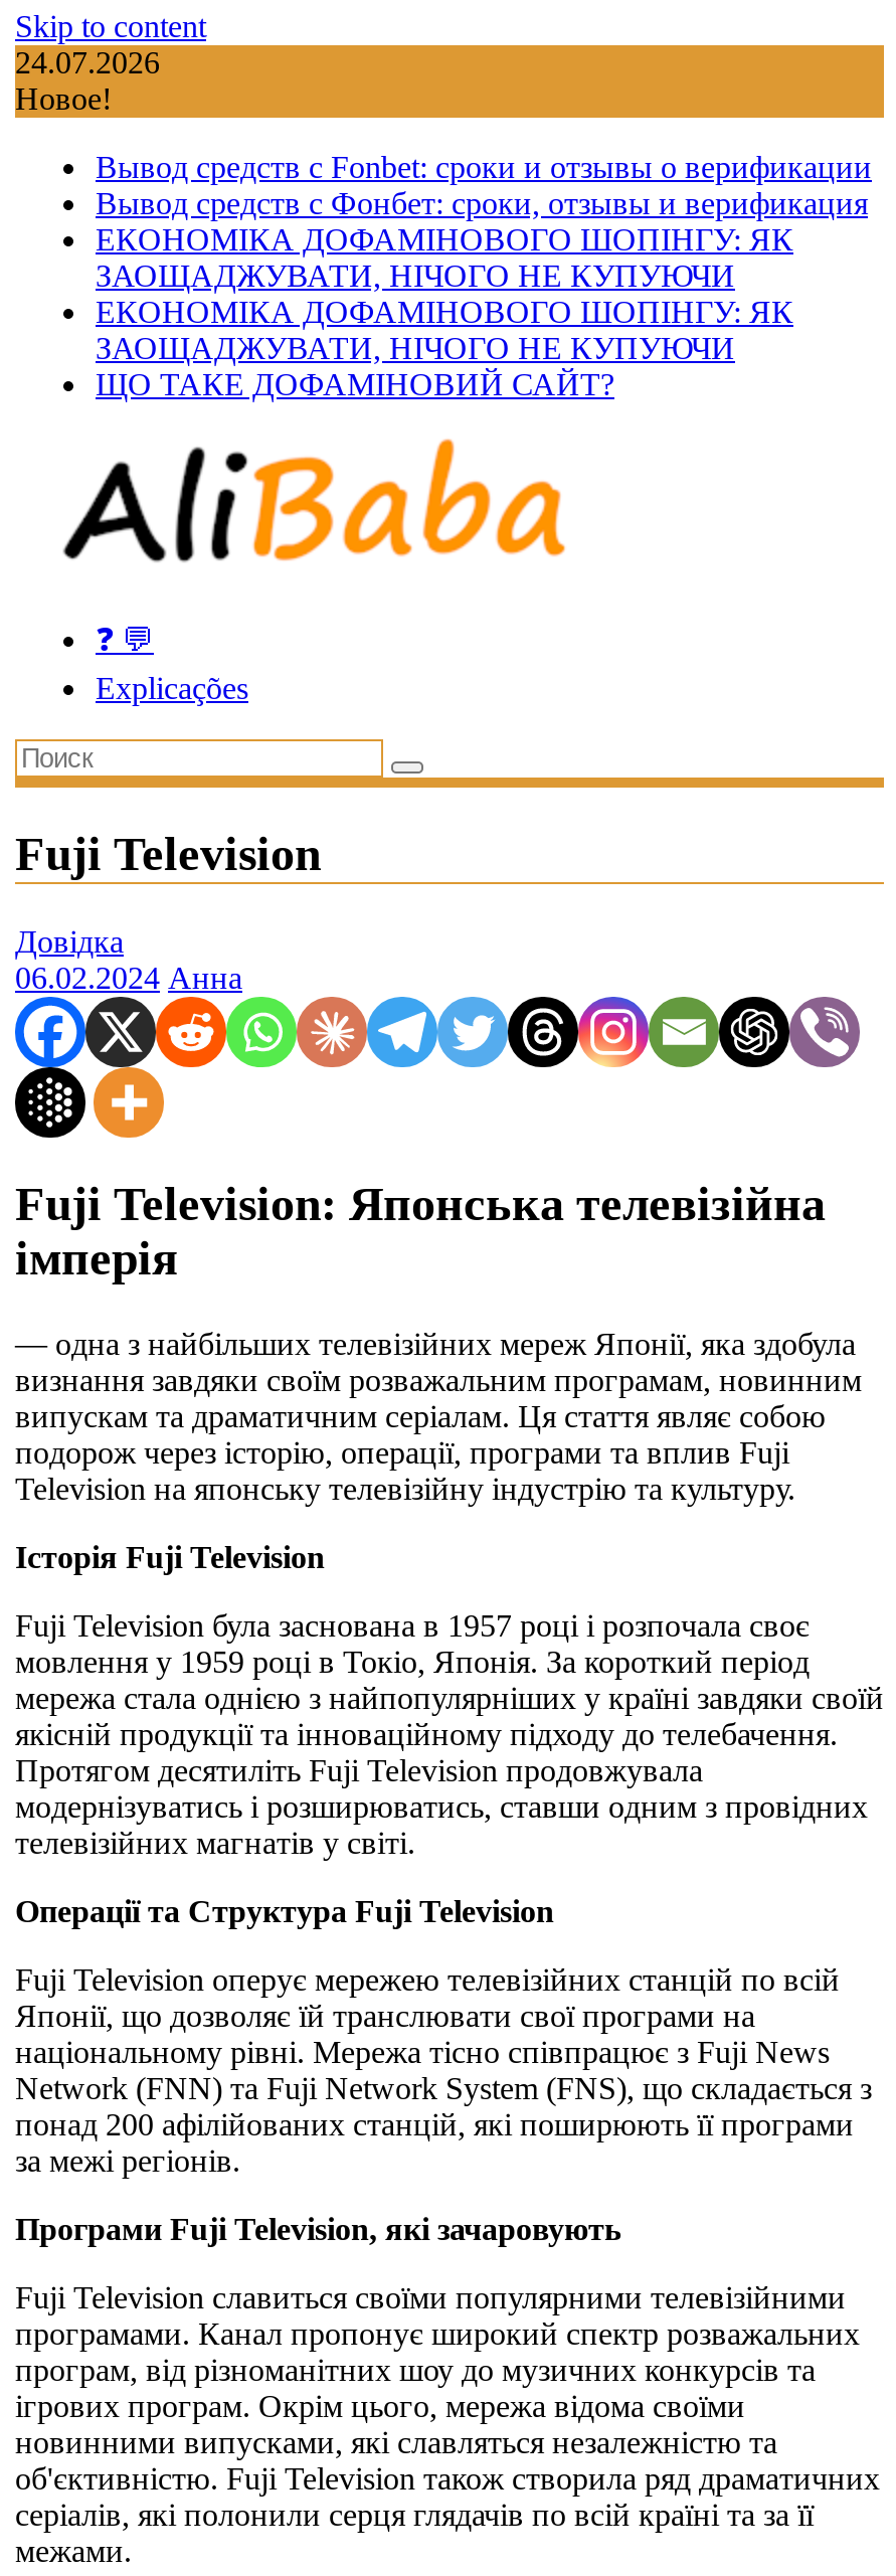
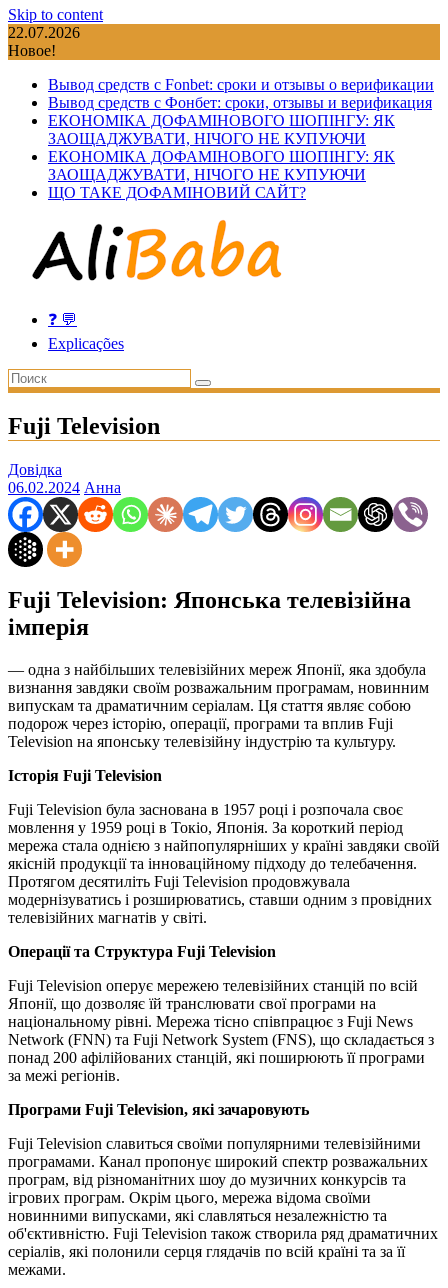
- 24.07.2026
+ 22.07.2026
